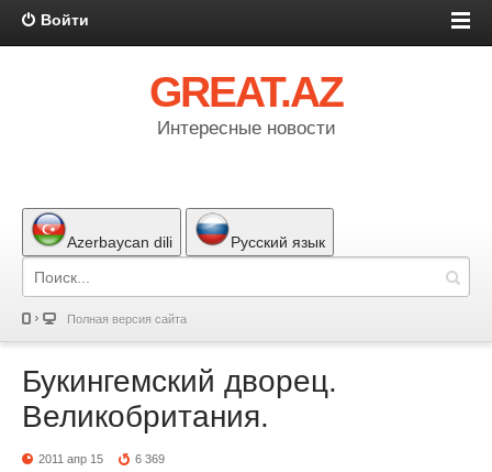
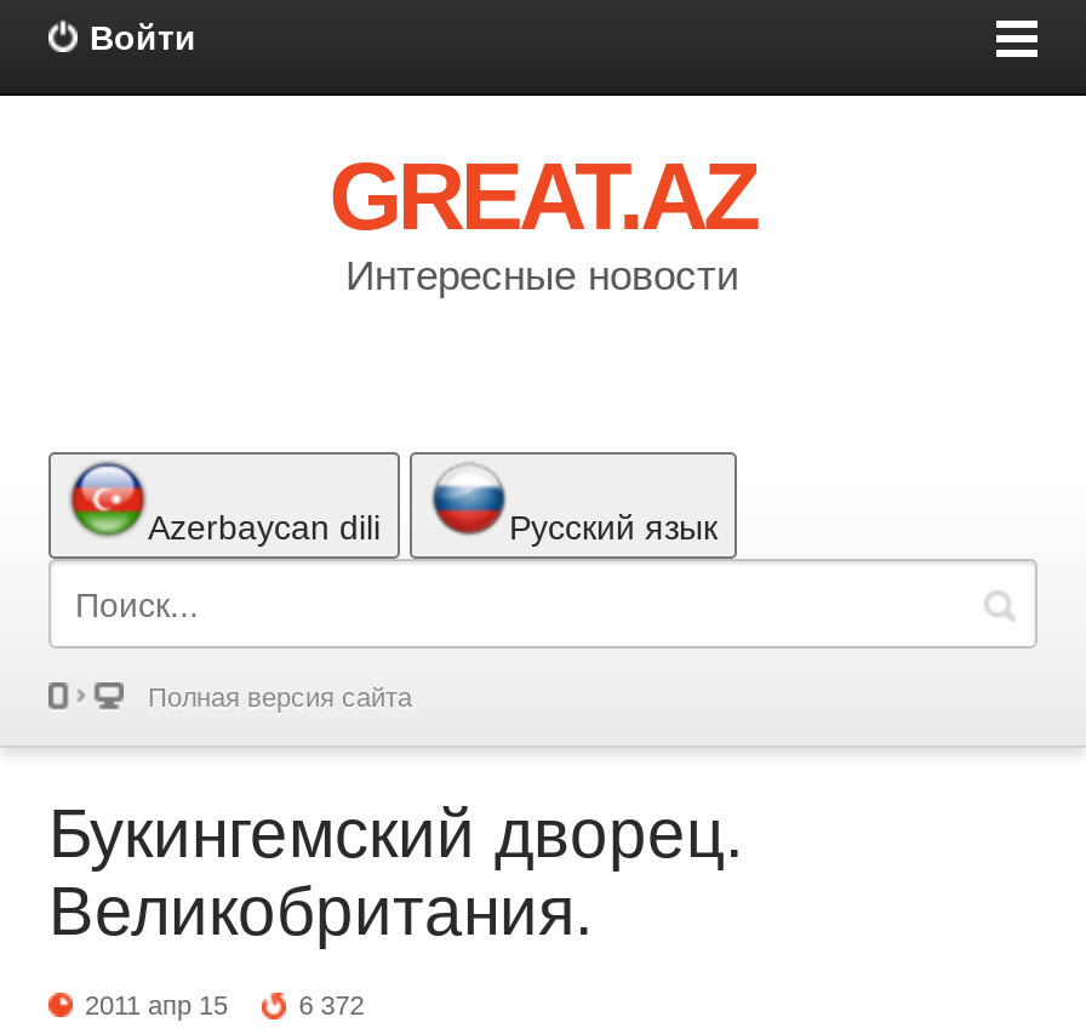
- 6 369
+ 6 372
